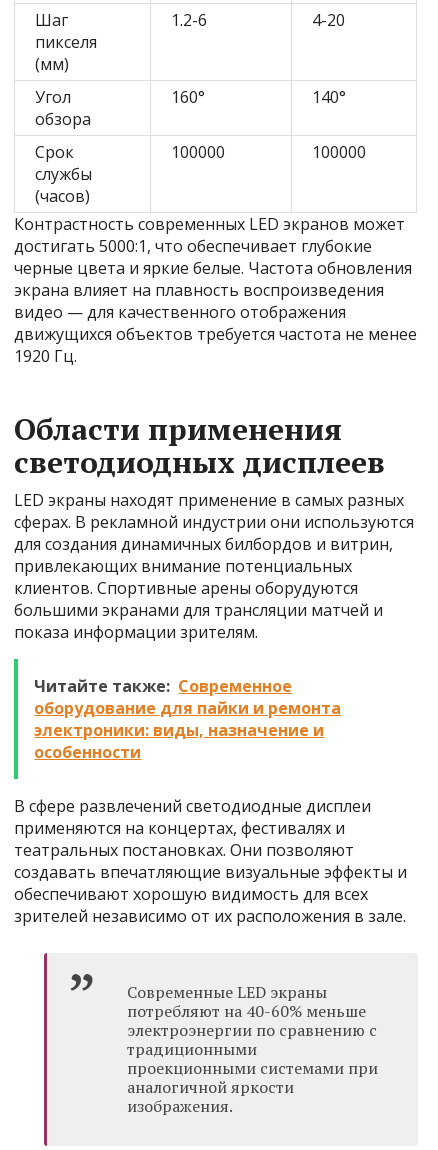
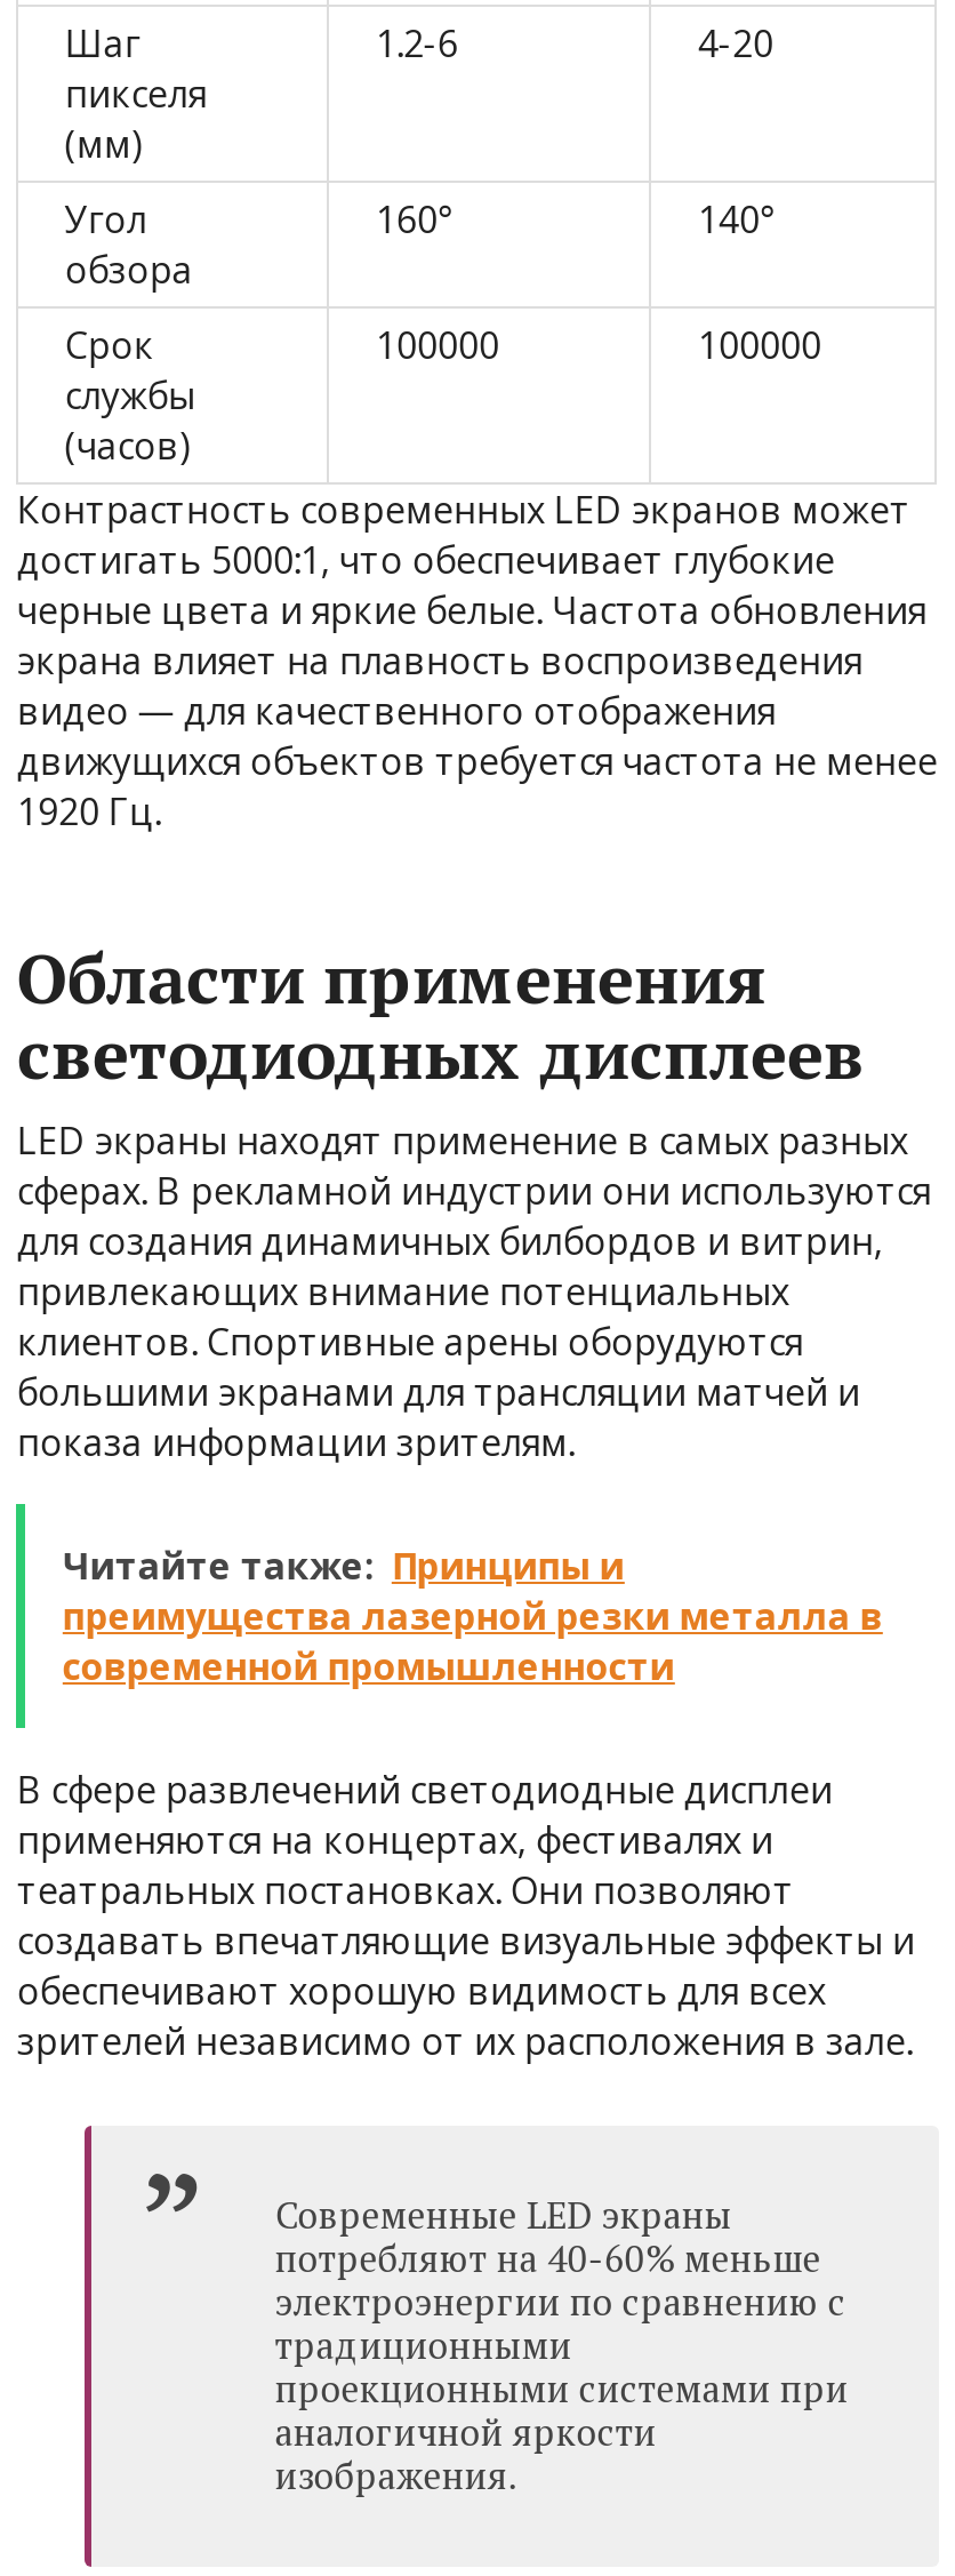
- Читайте также: Современное
- оборудование для пайки и ремонта
- электроники: виды, назначение и
- особенности
+ Читайте также: Принципы и
+ преимущества лазерной резки металла в
+ современной промышленности
